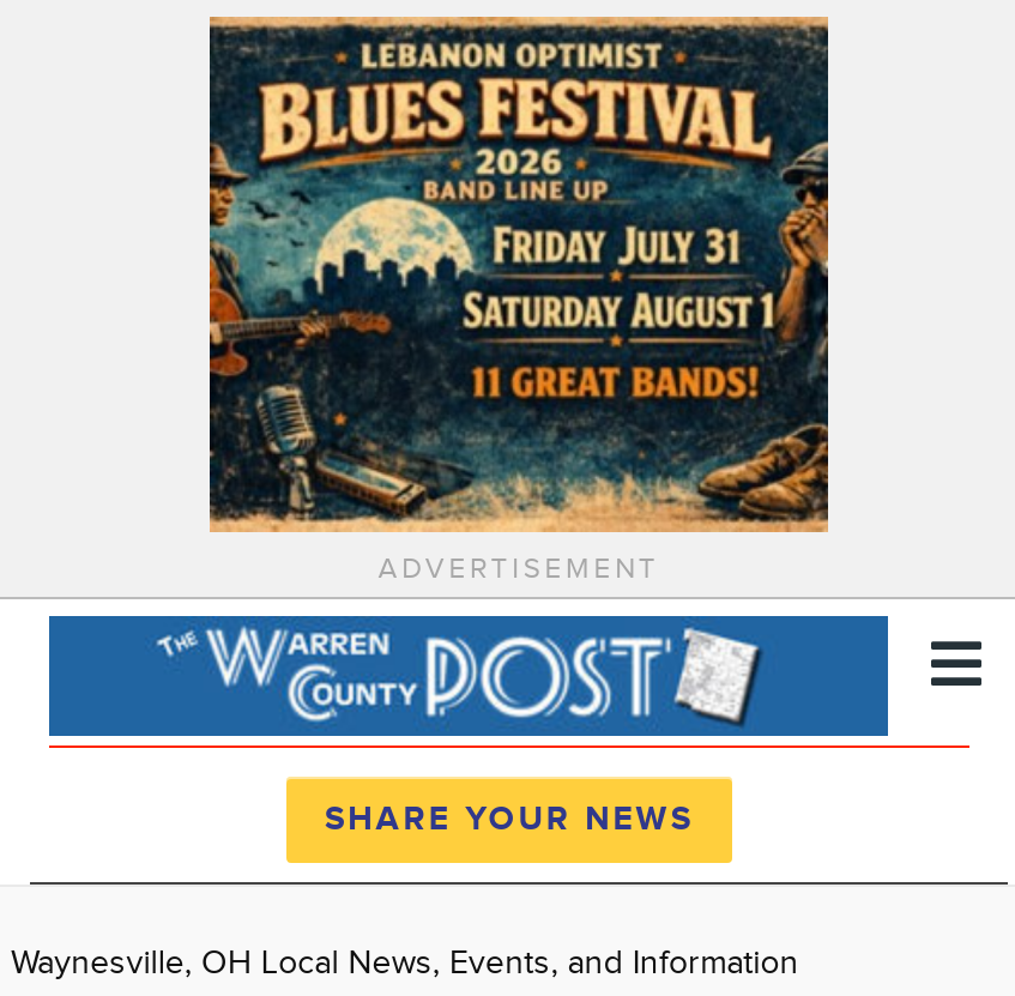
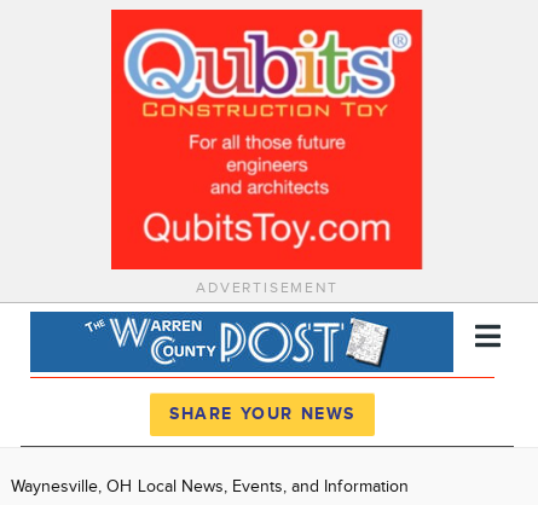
- [image]
+ [image]
